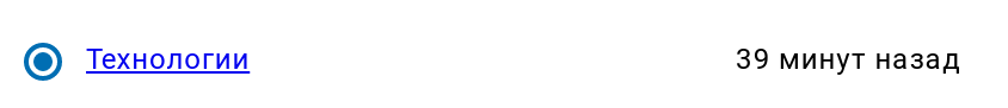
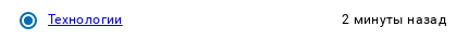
- 39 минут назад
+ 2 минуты назад
